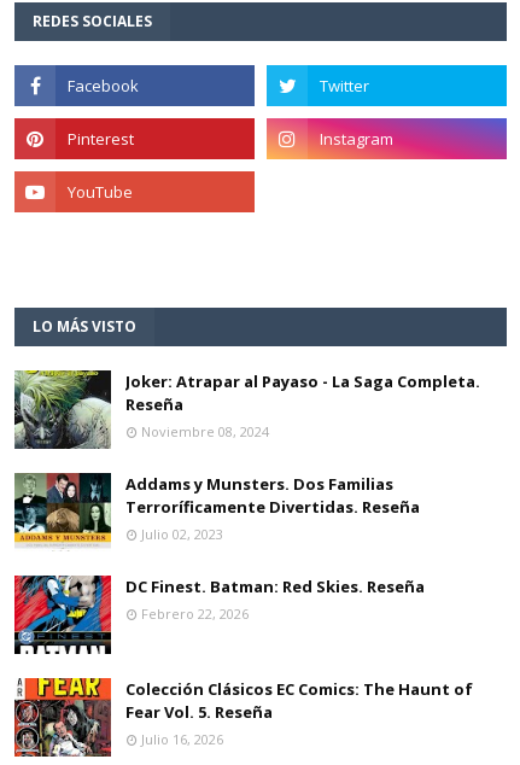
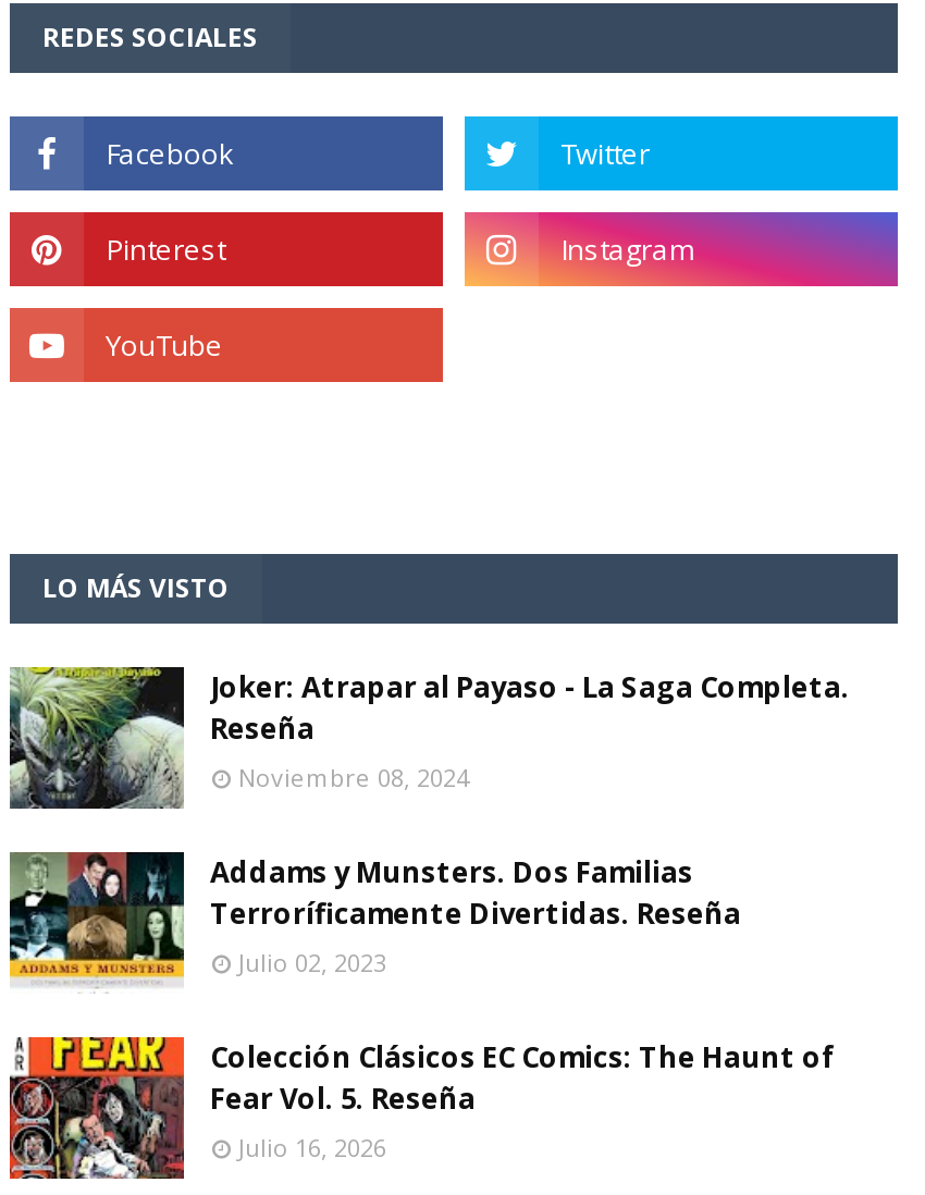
- [image]
- DC Finest. Batman: Red Skies. Reseña
- Febrero 22, 2026
